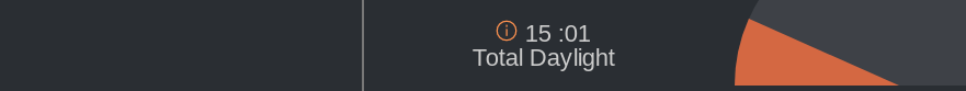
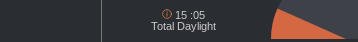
- 15 : 01
+ 15 : 05
